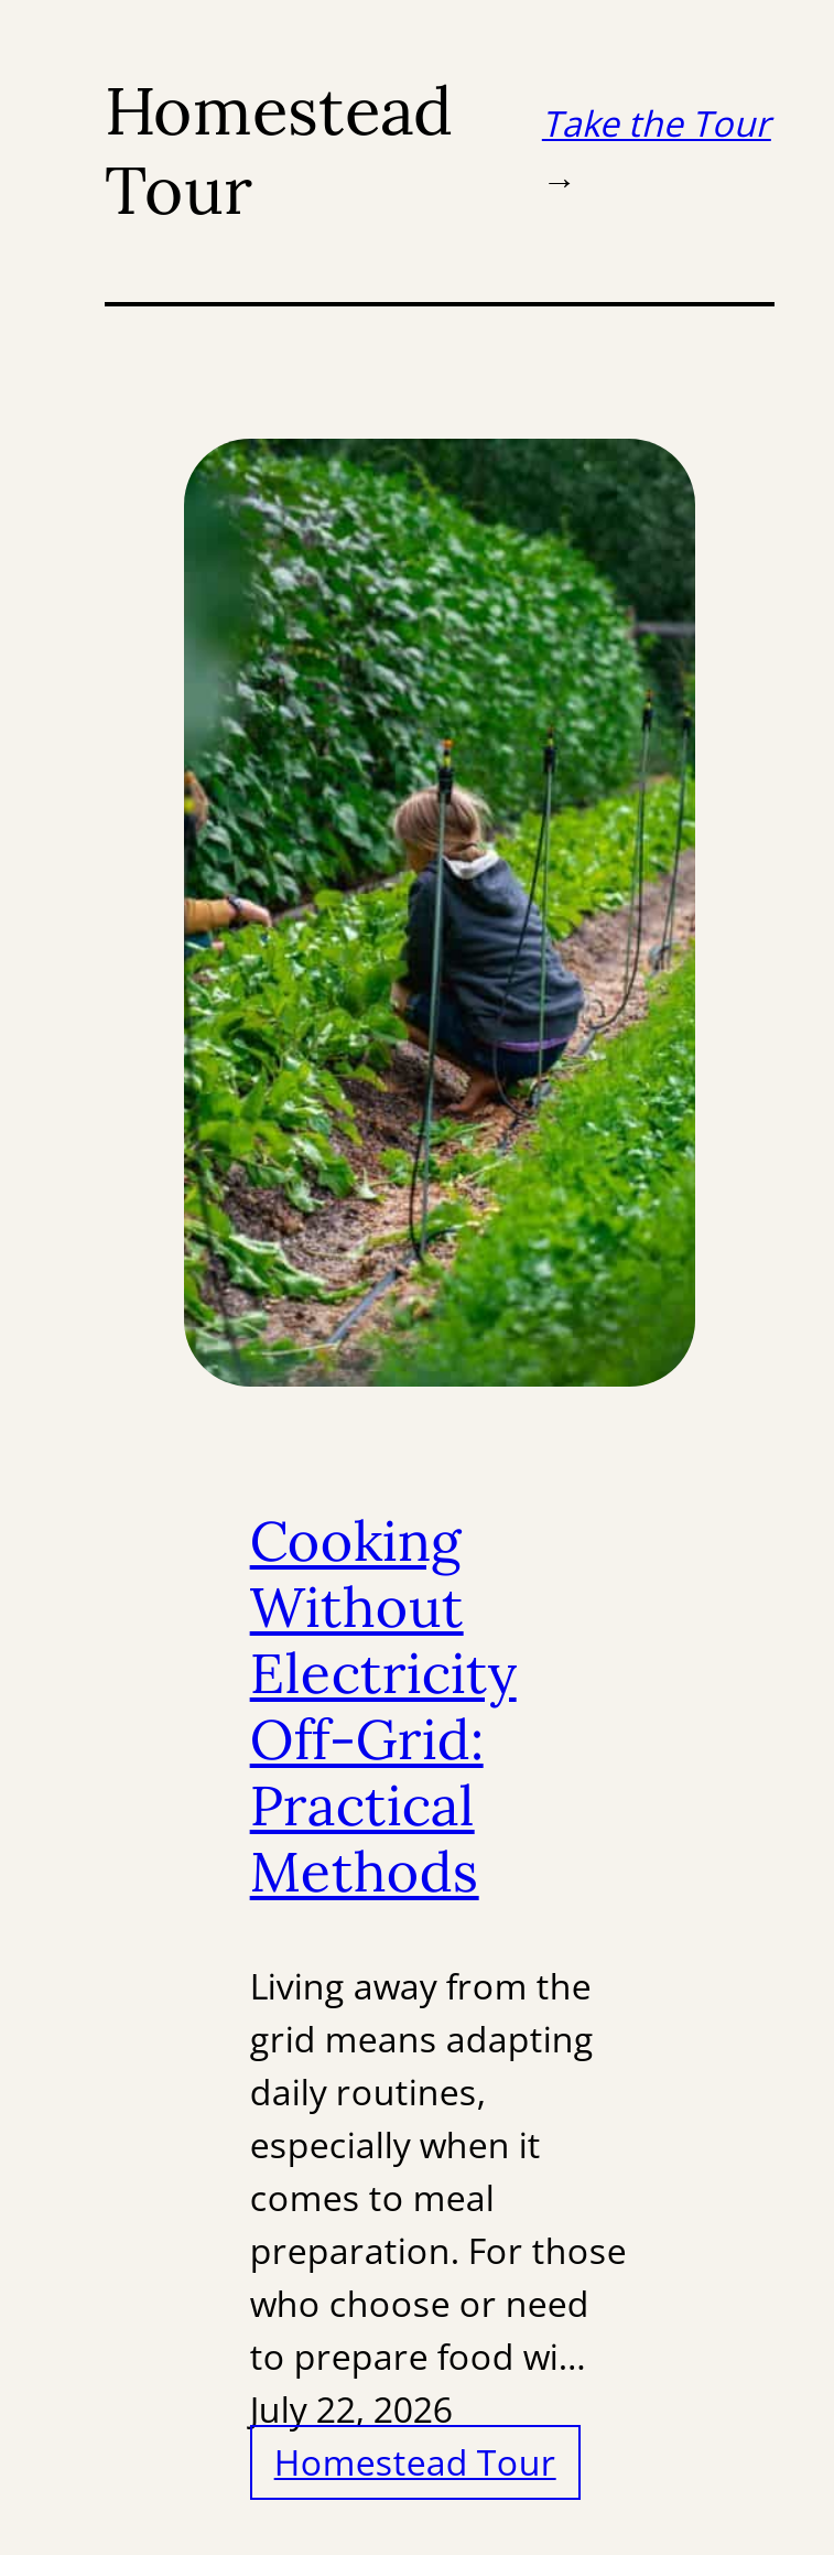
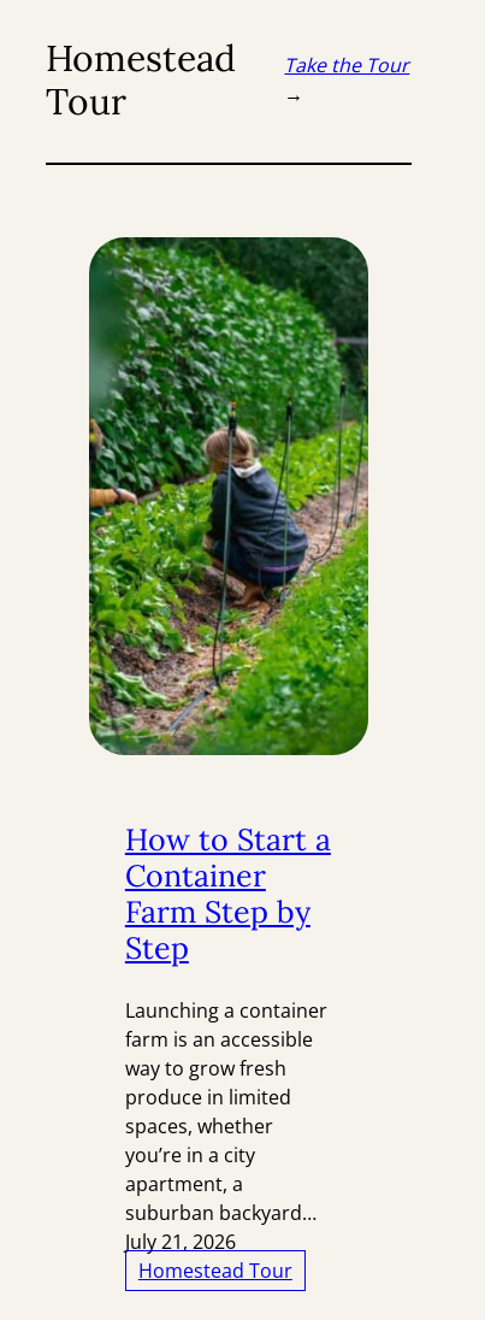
- Cooking
- Without
- Electricity
- Off-Grid:
- Practical
- Methods
+ How to Start a
+ Container
+ Farm Step by
+ Step

- Living away from the
- grid means adapting
- daily routines,
- especially when it
- comes to meal
- preparation. For those
- who choose or need
- to prepare food wi…
- July 22, 2026
+ Launching a container
+ farm is an accessible
+ way to grow fresh
+ produce in limited
+ spaces, whether
+ you’re in a city
+ apartment, a
+ suburban backyard…
+ July 21, 2026
